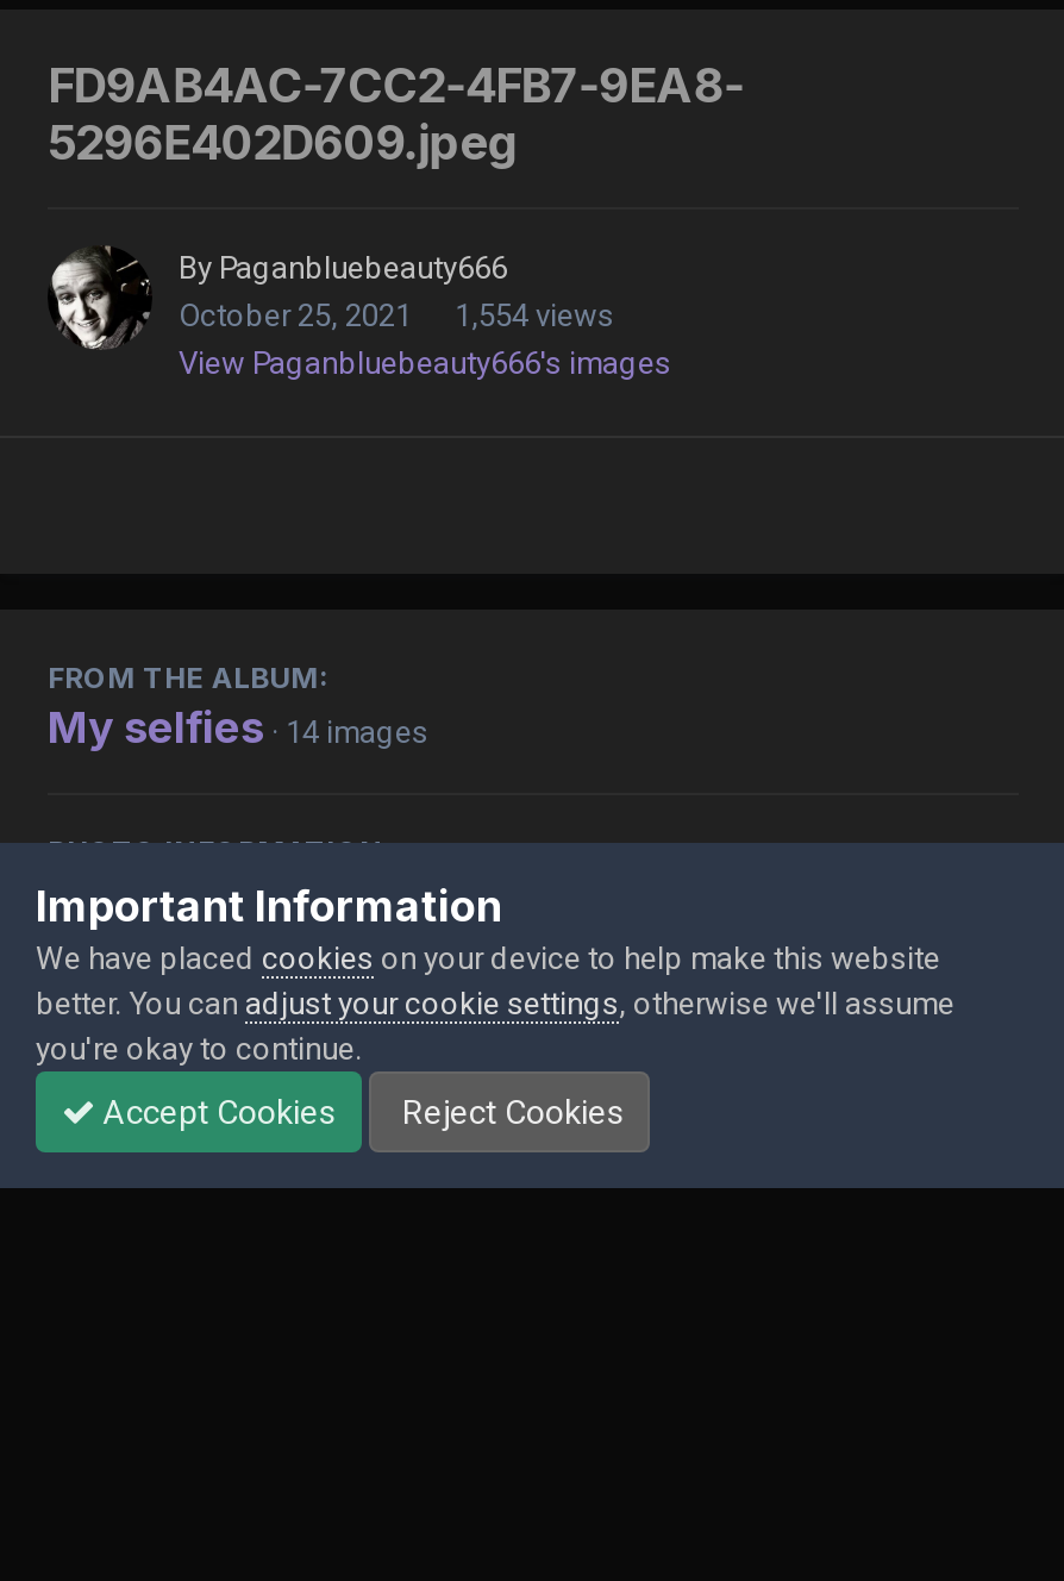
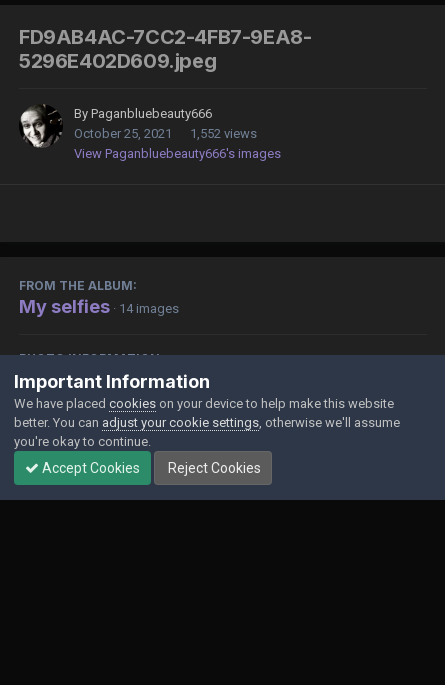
- October 25, 2021 1,554 views
+ October 25, 2021 1,552 views
